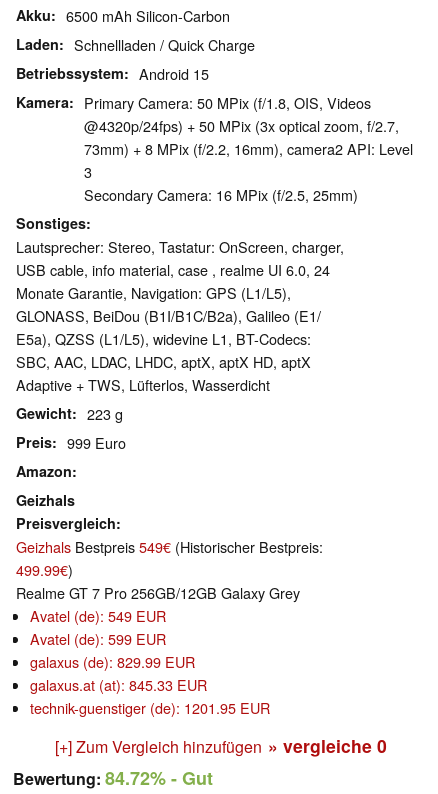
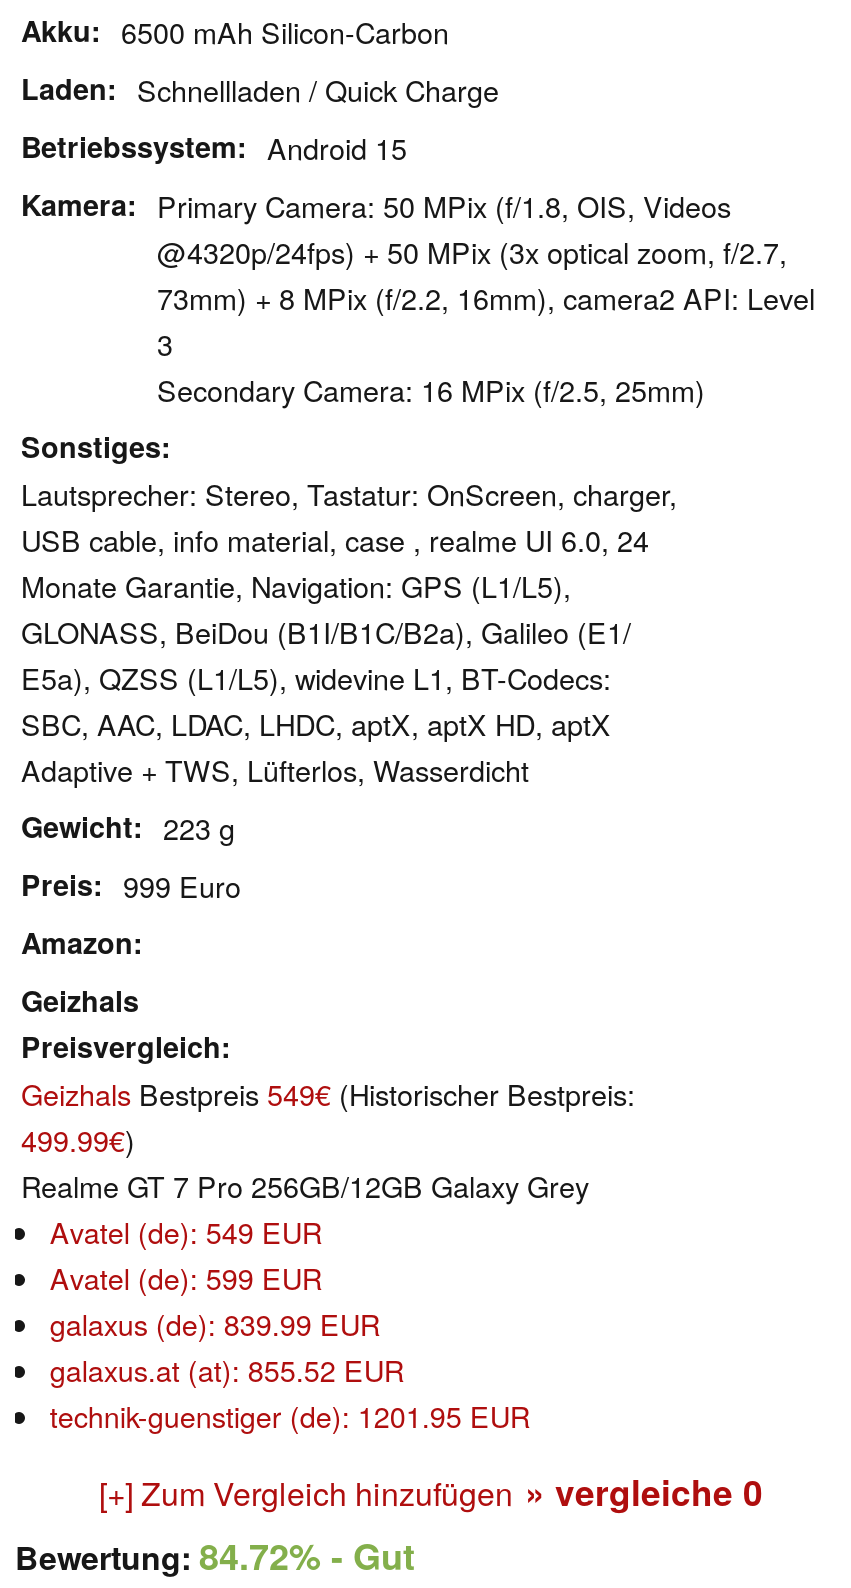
- galaxus (de): 829.99 EUR
+ galaxus (de): 839.99 EUR

- galaxus.at (at): 845.33 EUR
+ galaxus.at (at): 855.52 EUR
